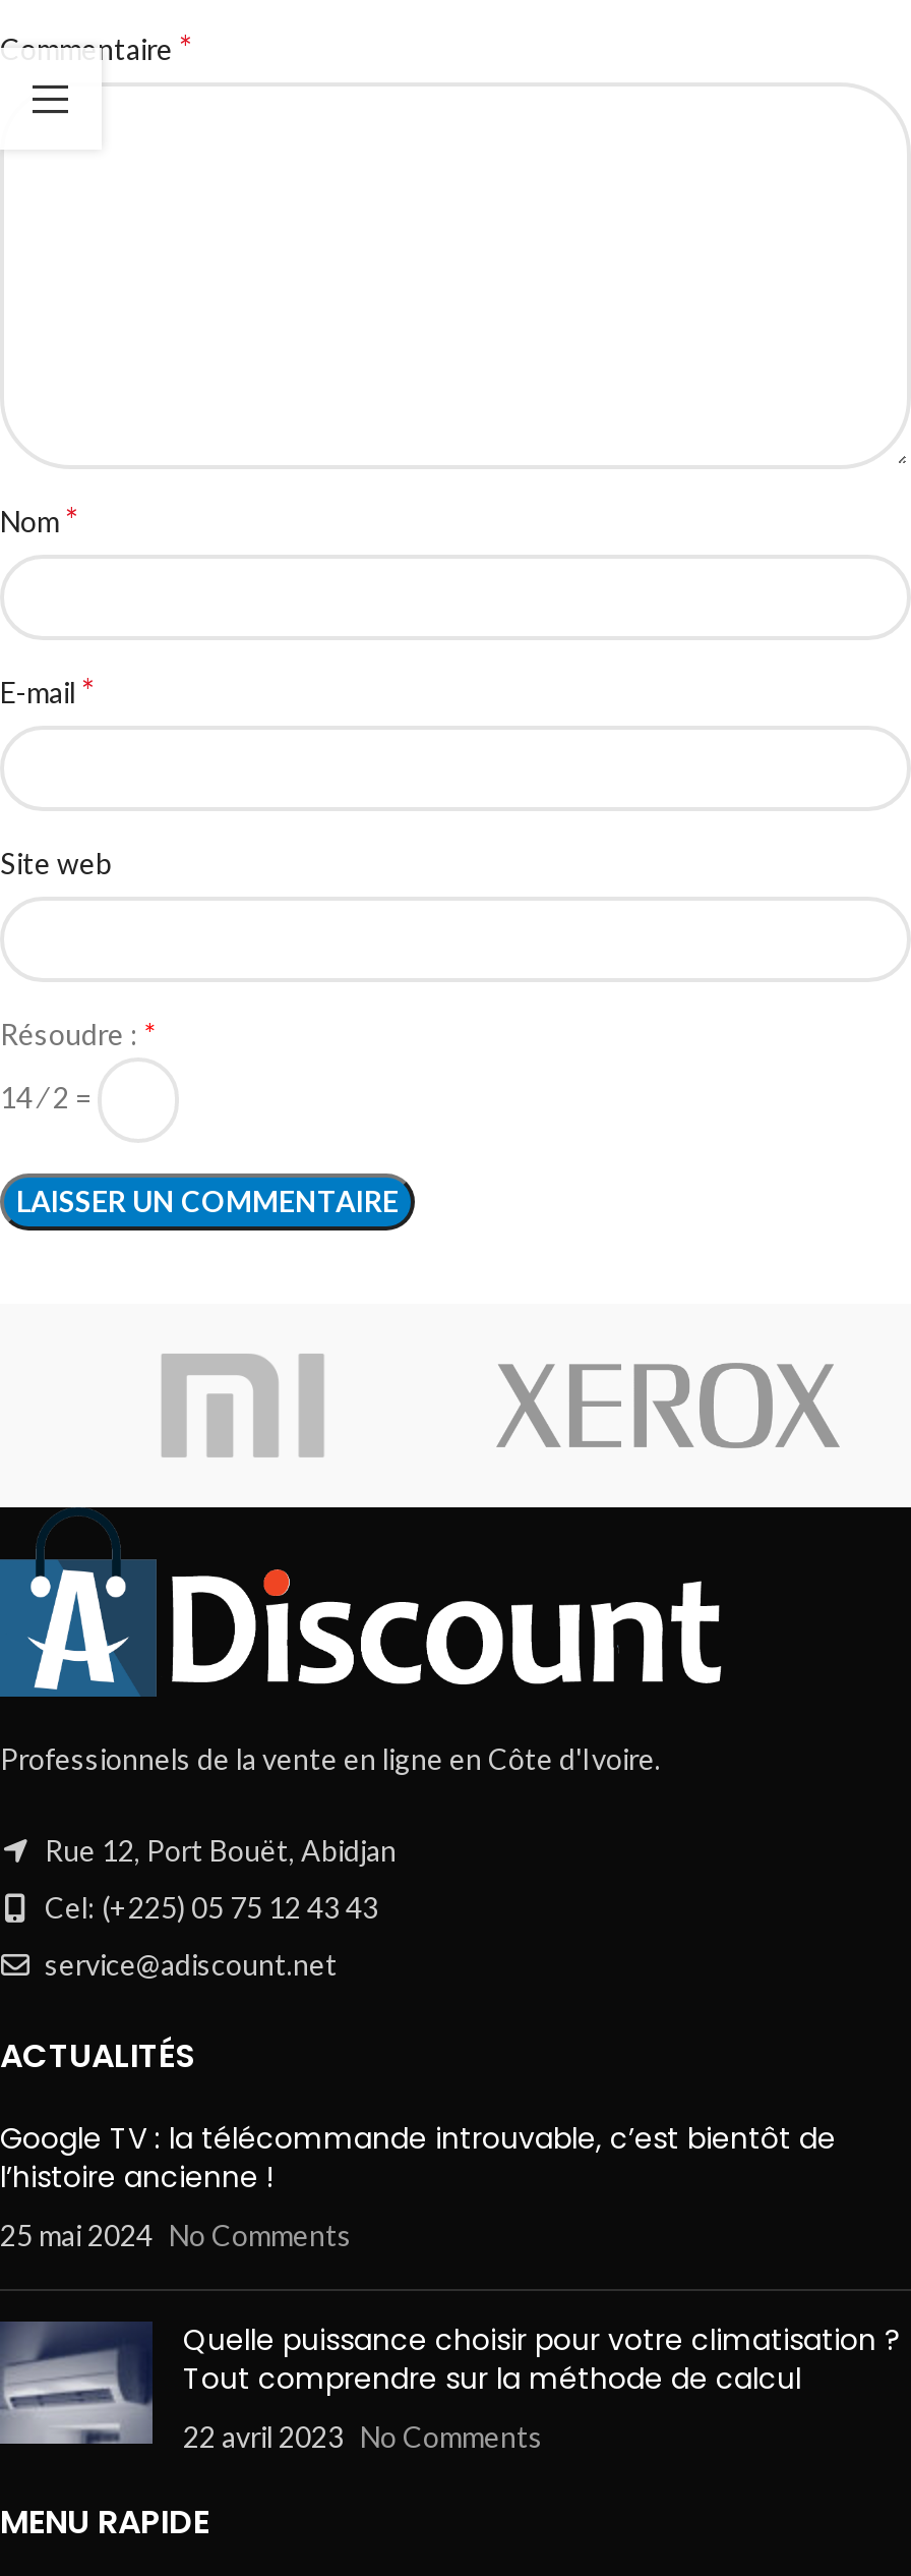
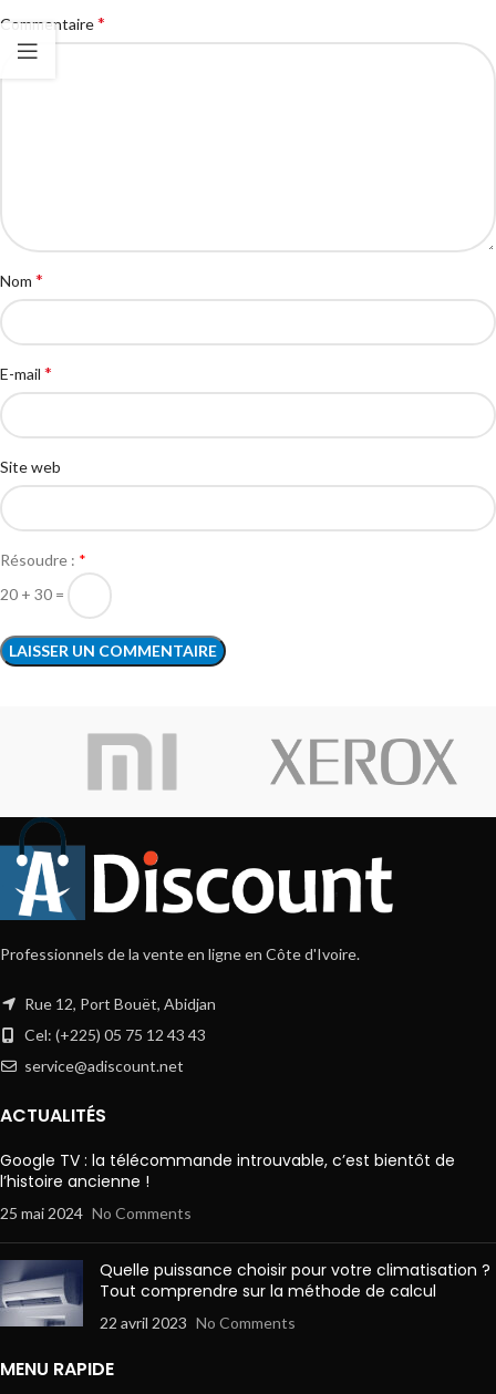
- 14 ⁄ 2 =
+ 20 + 30 =
